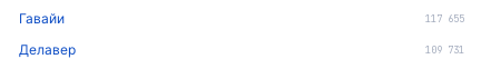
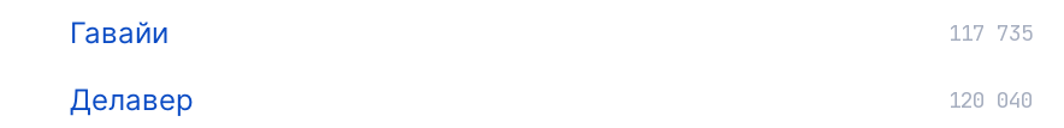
- 117 655
+ 117 735

- 109 731
+ 120 040
